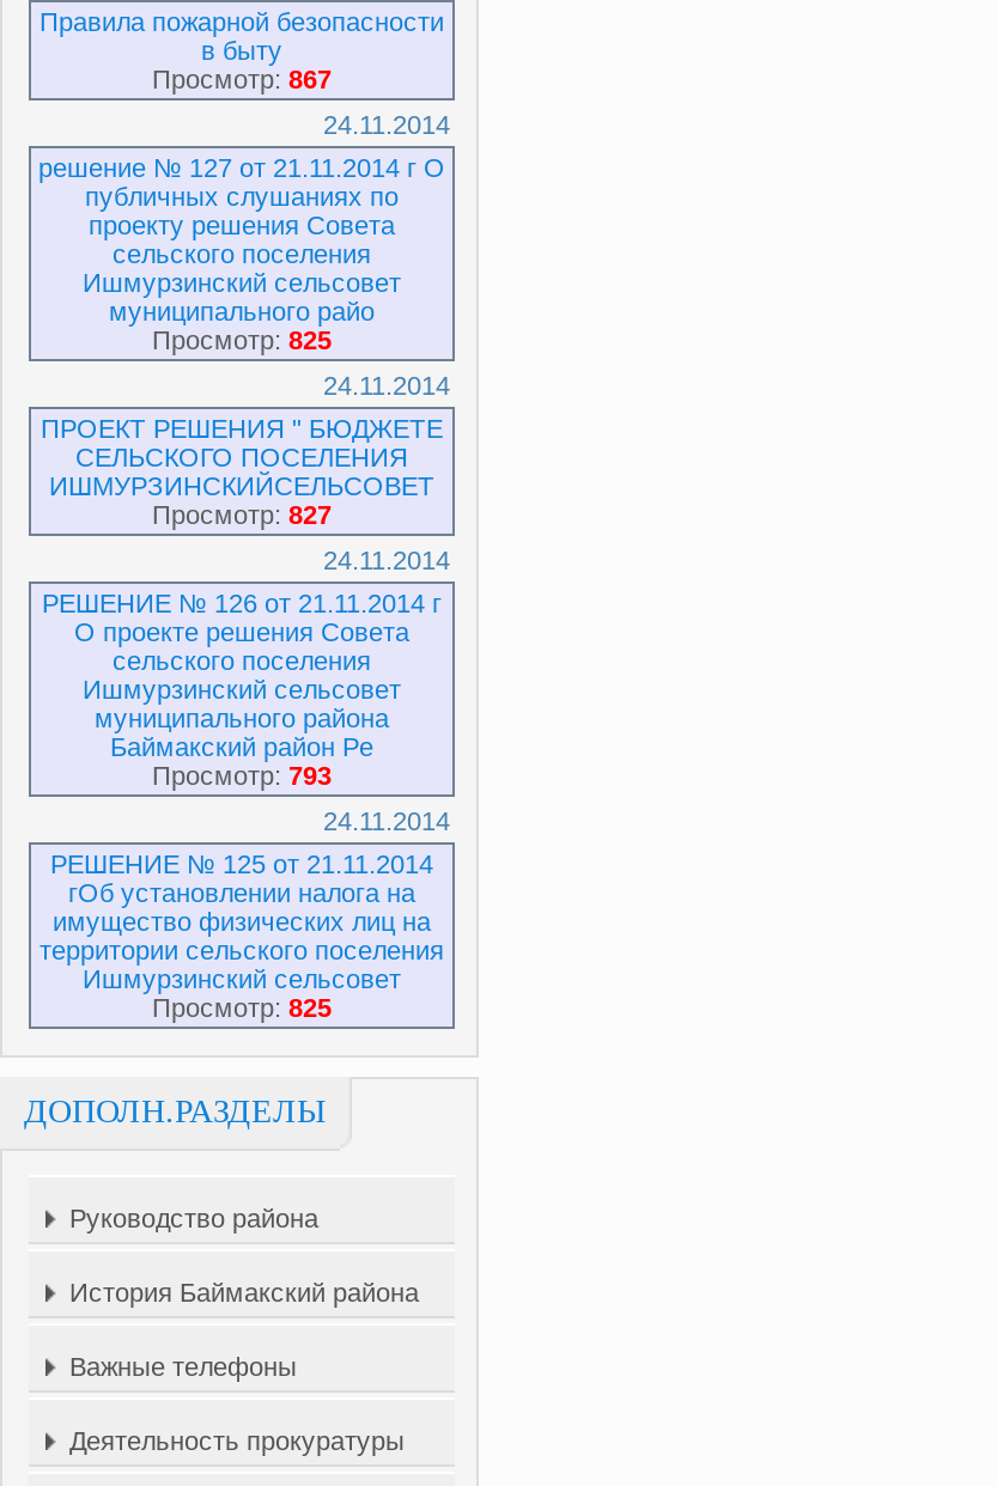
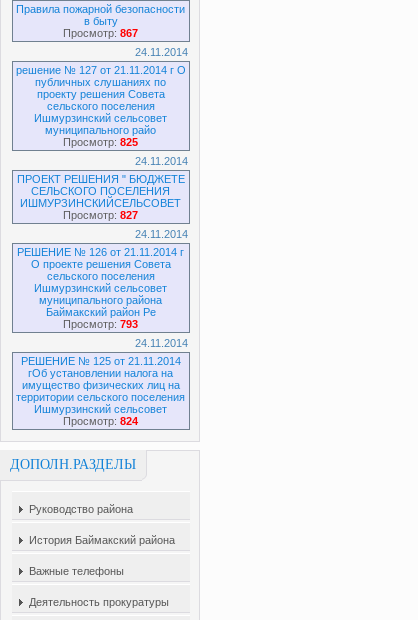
- Просмотр: 825
+ Просмотр: 824
